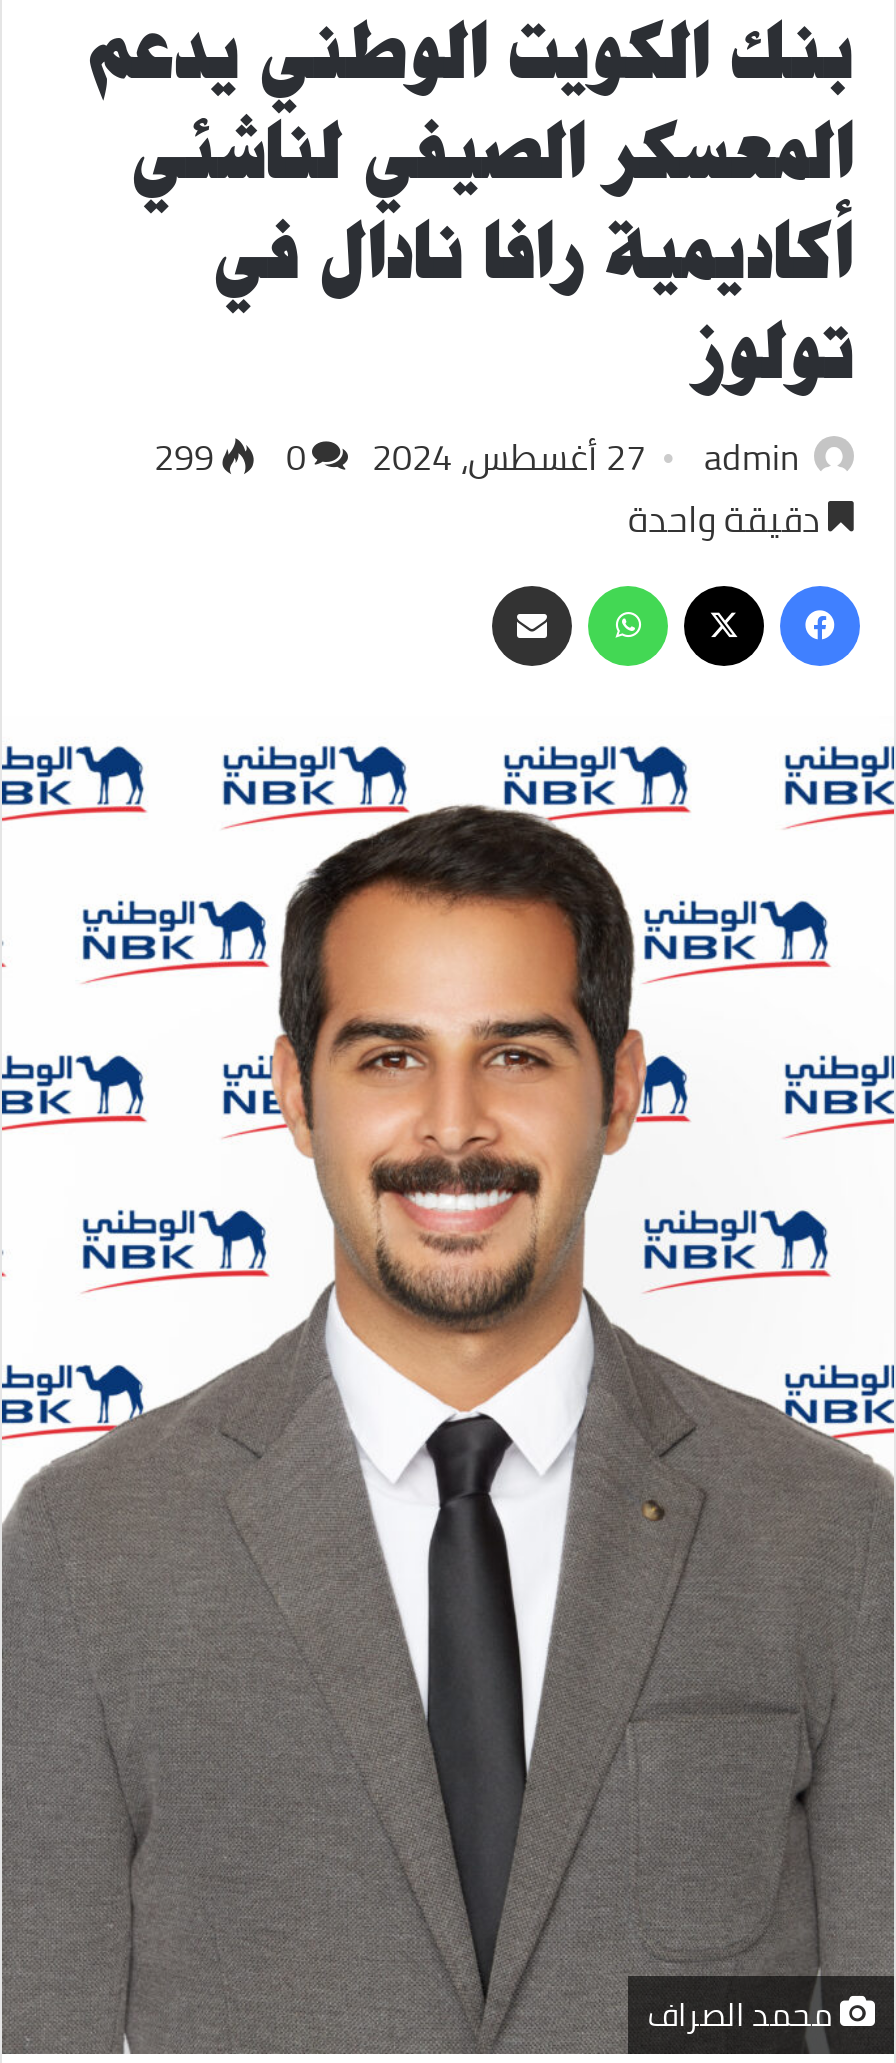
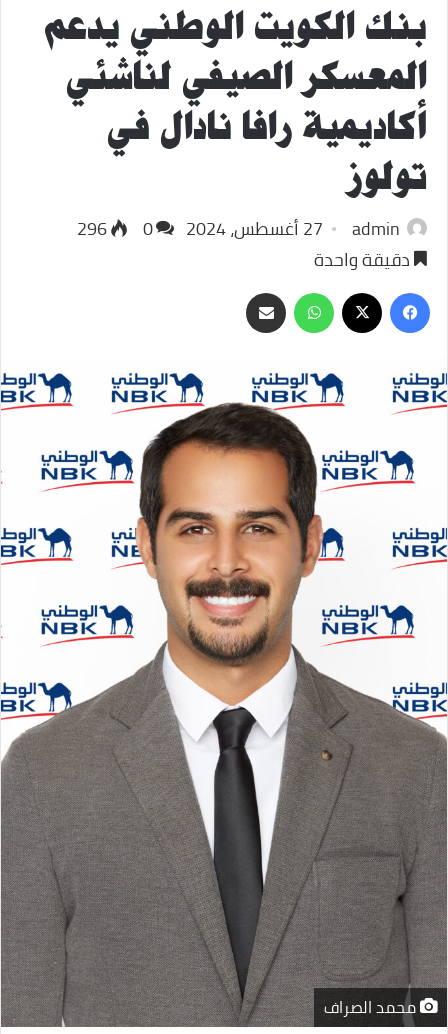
- 299
+ 296
